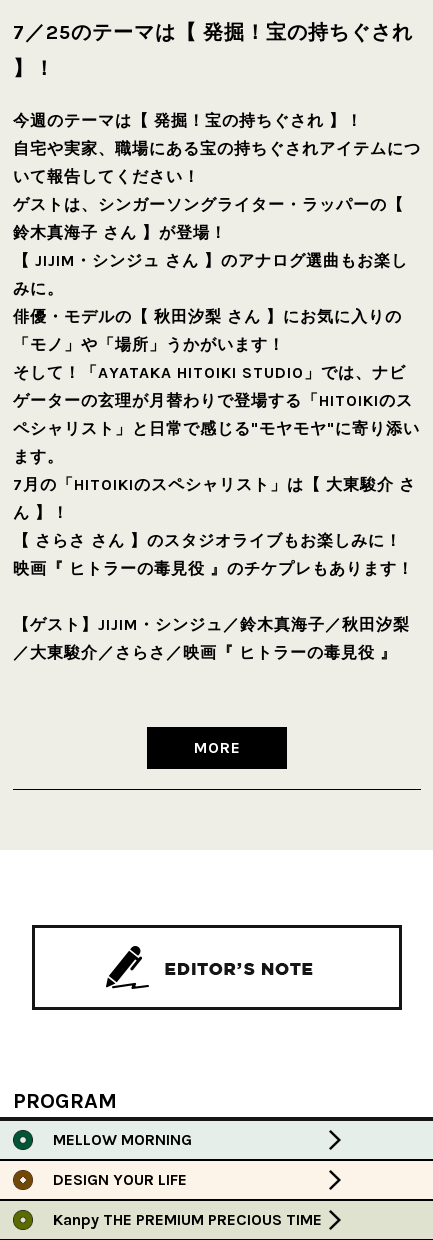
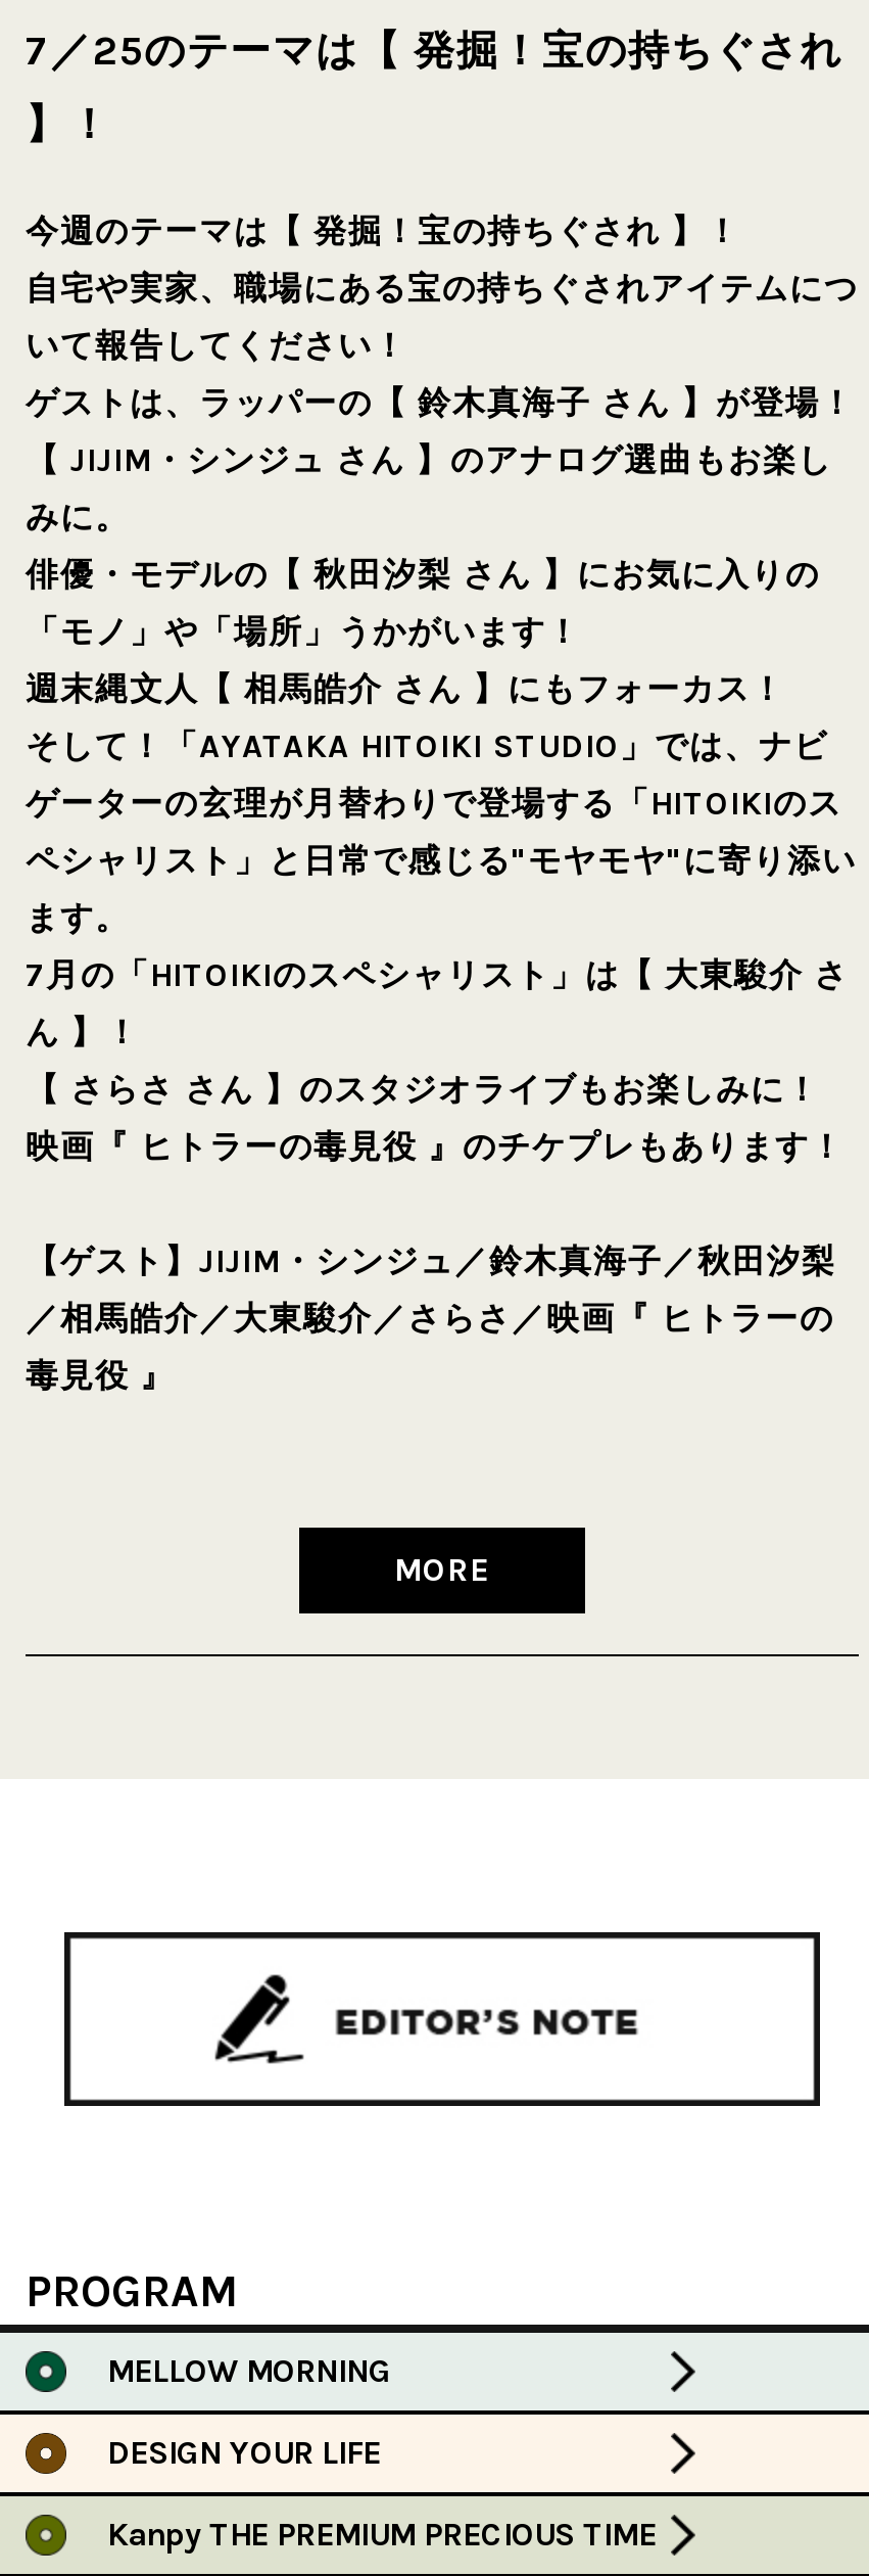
- ゲストは、シンガーソングライター・ラッパーの【
- 鈴木真海子 さん 】が登場！
+ ゲストは、ラッパーの【 鈴木真海子 さん 】が登場！

moved up: 【 JIJIM・シンジュ さん 】のアナログ選曲もお楽し | みに。 | 俳優・モデルの【 秋田汐梨 さん 】にお気に入りの | 「モノ」や「場所」うかがいます！

+ 週末縄文人【 相馬皓介 さん 】にもフォーカス！

- ／大東駿介／さらさ／映画『 ヒトラーの毒見役 』
+ ／相馬皓介／大東駿介／さらさ／映画『 ヒトラーの
+ 毒見役 』
